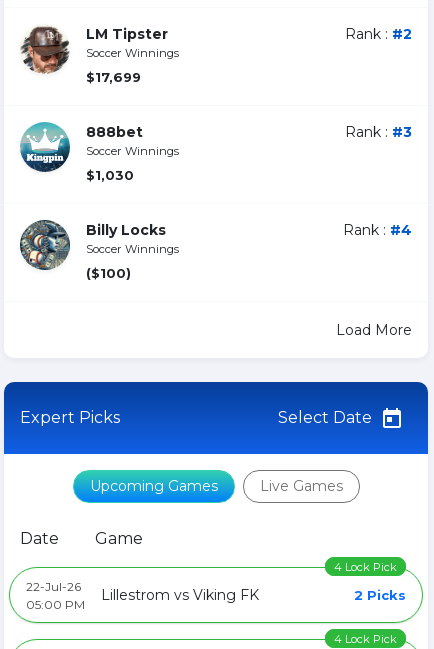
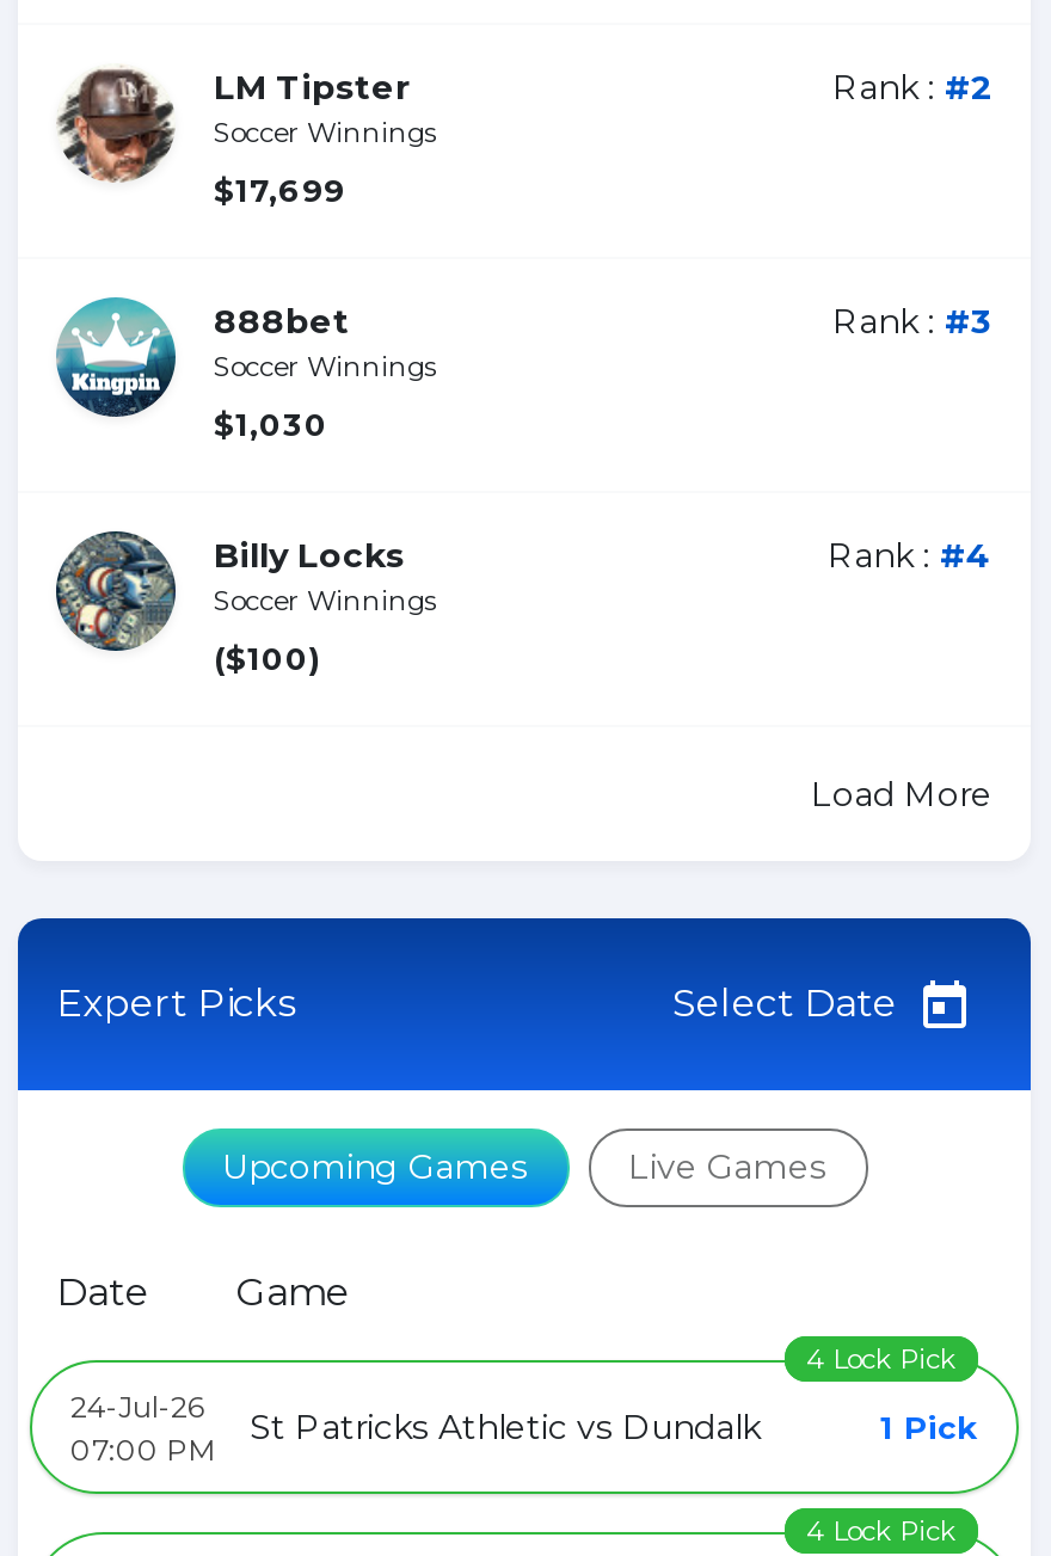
- 22-Jul-26
- 05:00 PM
- Lillestrom vs Viking FK
- 2 Picks
+ 24-Jul-26
+ 07:00 PM
+ St Patricks Athletic vs Dundalk
+ 1 Pick
